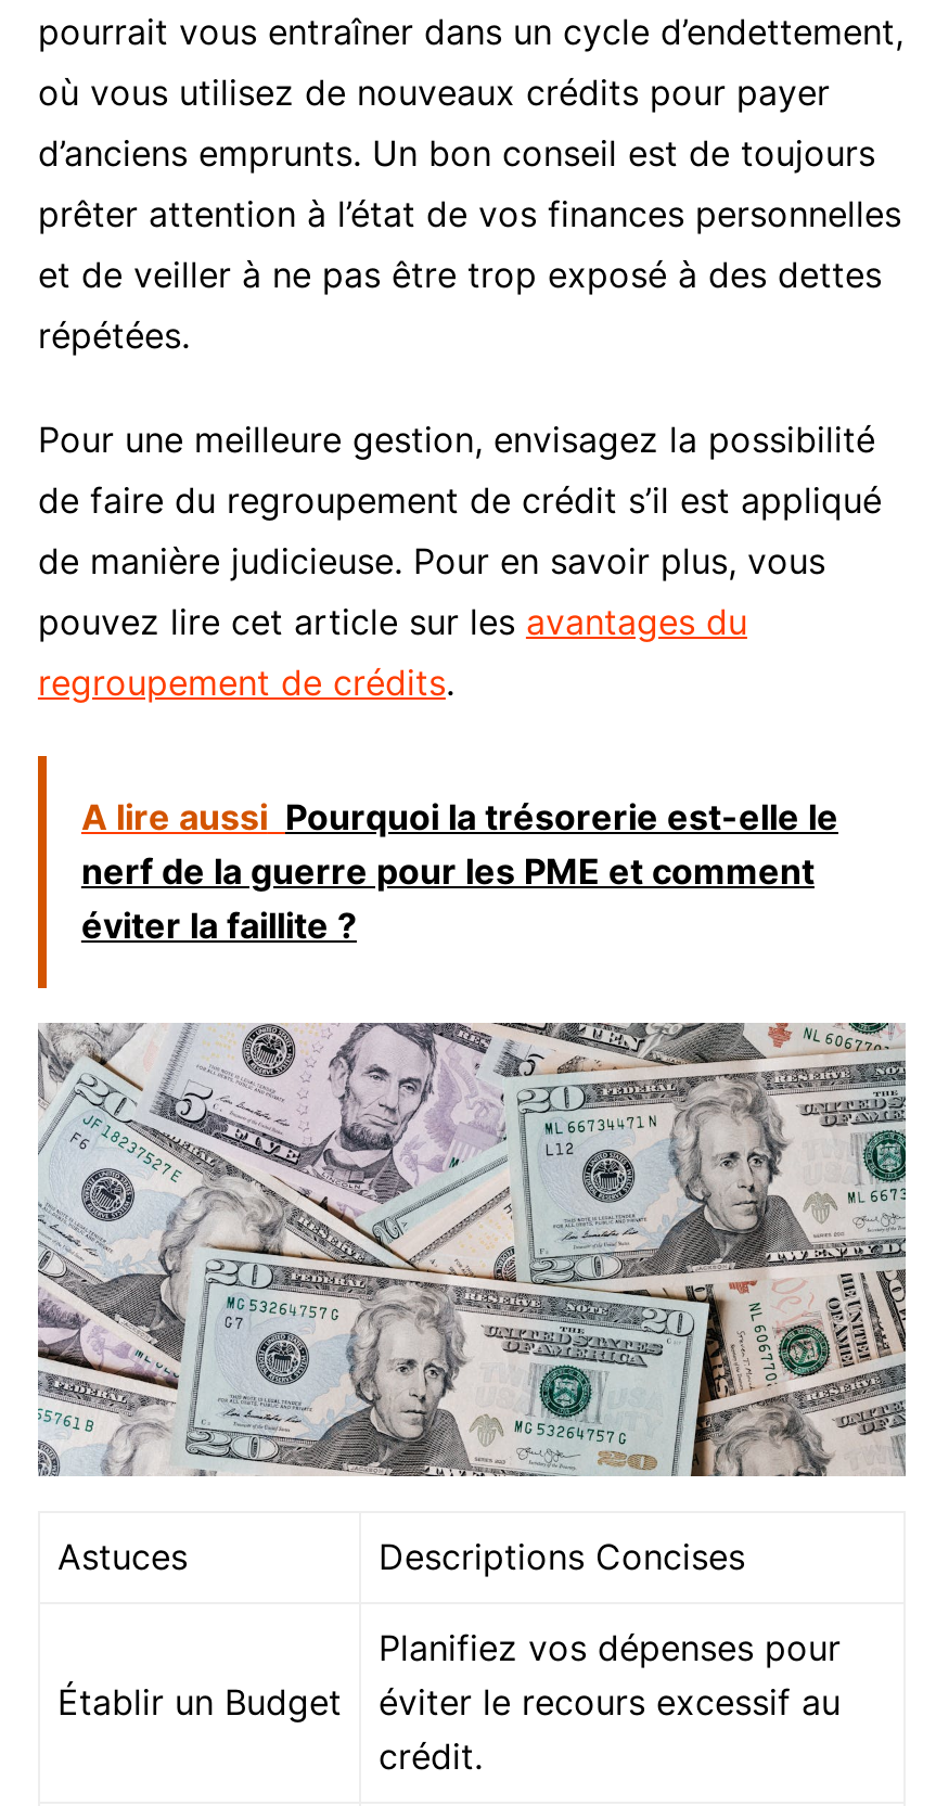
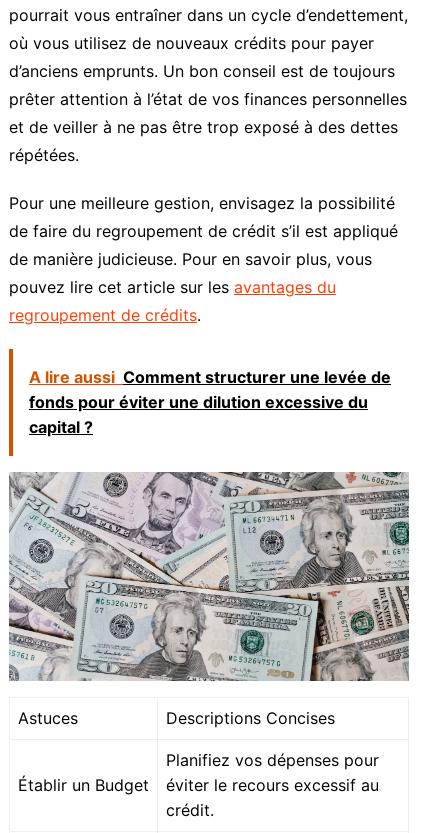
- A lire aussi Pourquoi la trésorerie est-elle le
- nerf de la guerre pour les PME et comment
- éviter la faillite ?
+ A lire aussi Comment structurer une levée de
+ fonds pour éviter une dilution excessive du
+ capital ?
